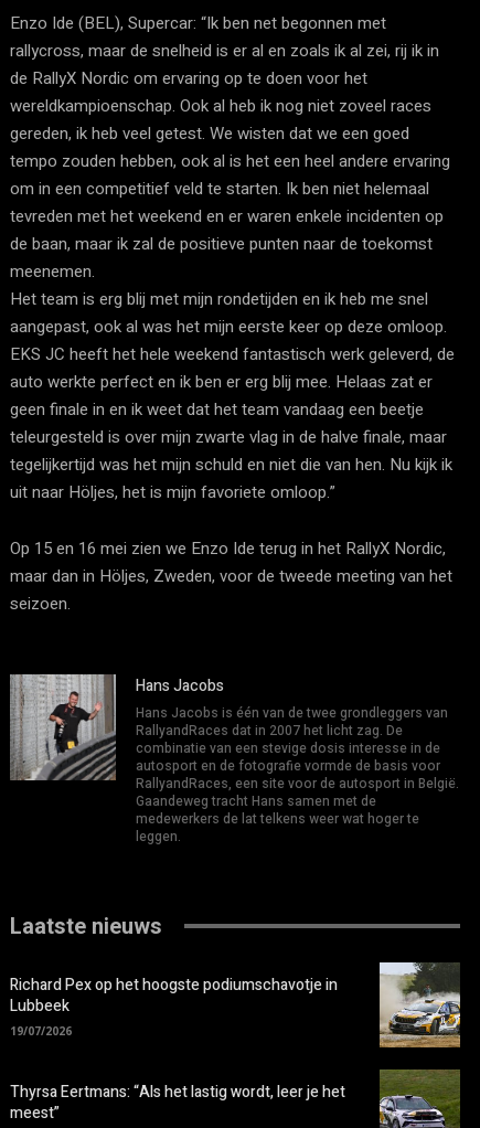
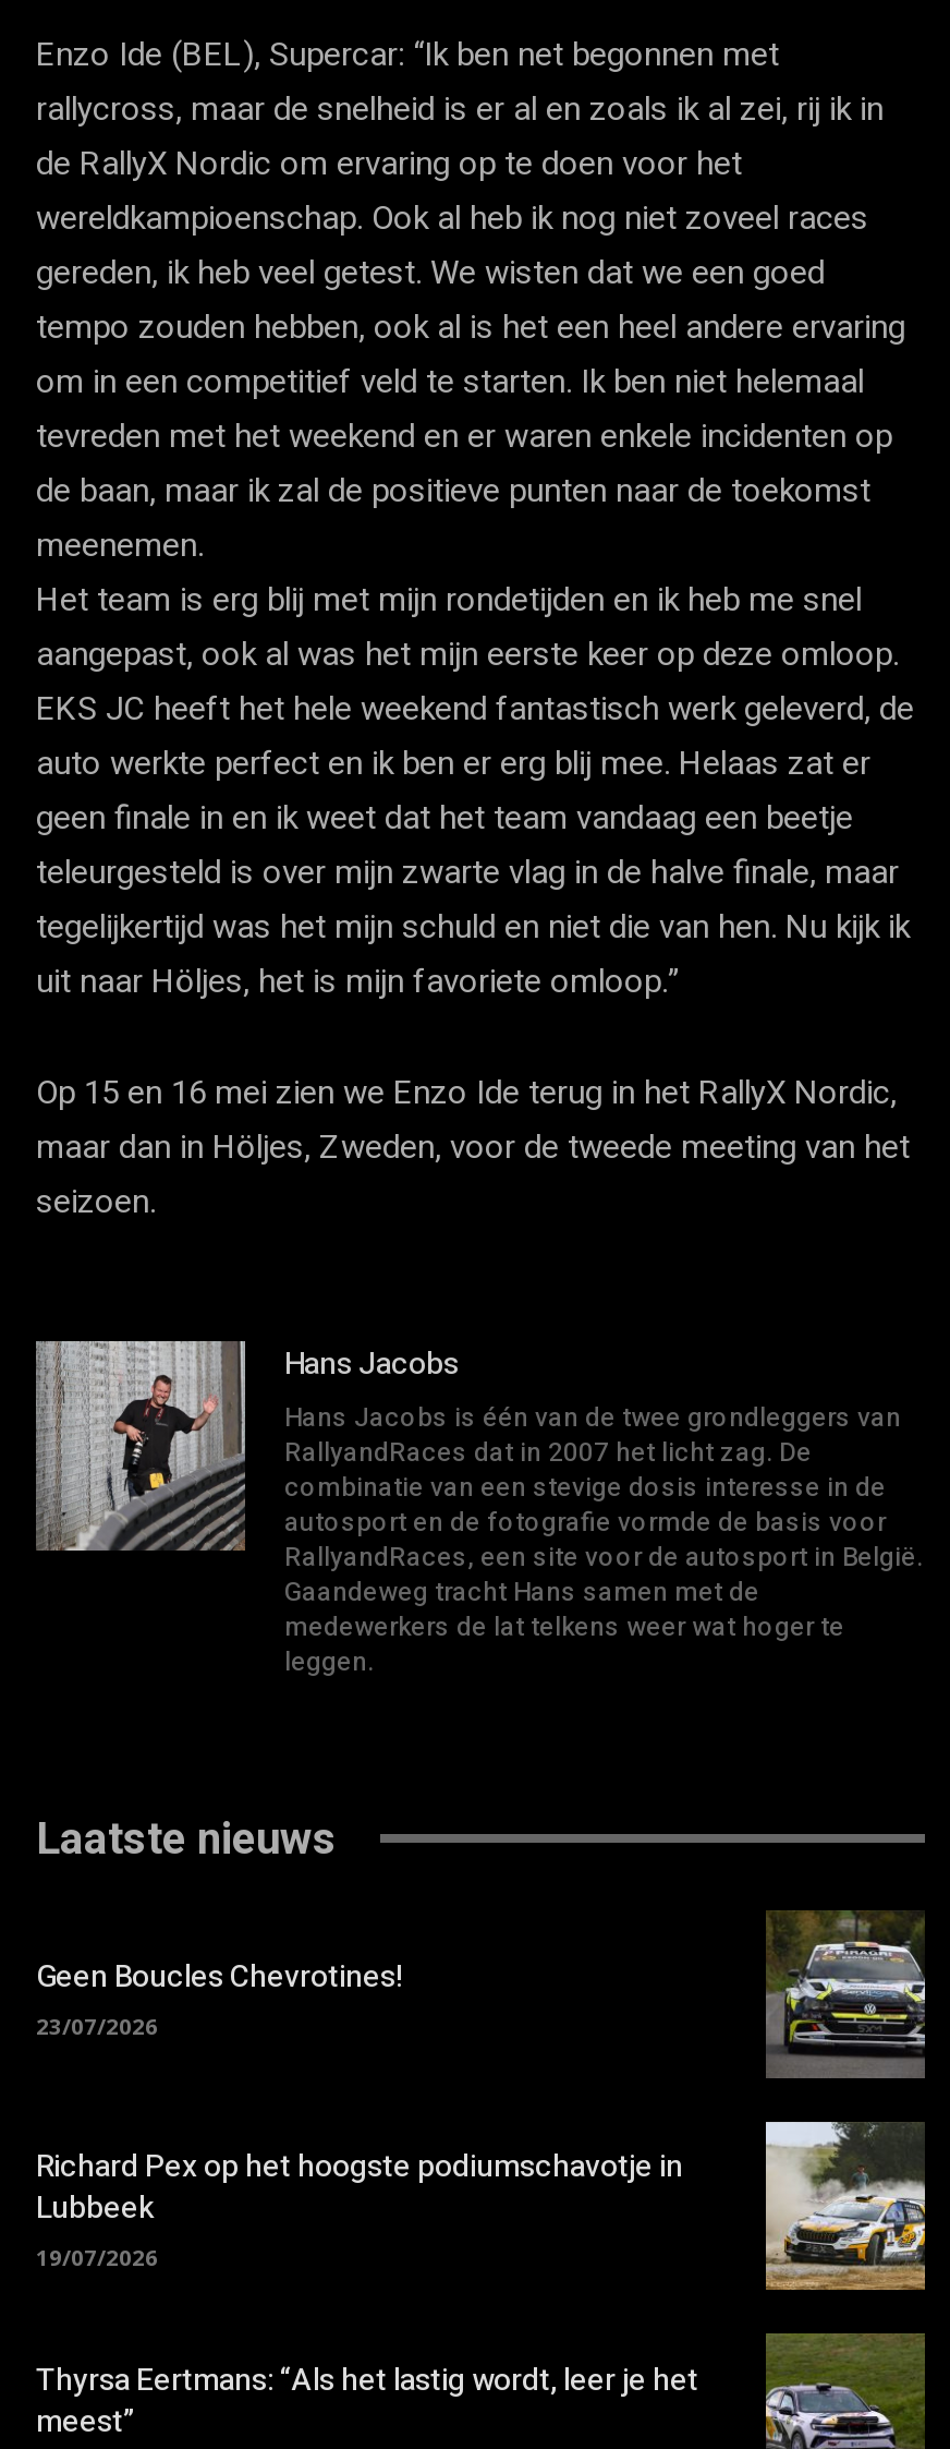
+ Geen Boucles Chevrotines!
+ 23/07/2026

+ [image]
